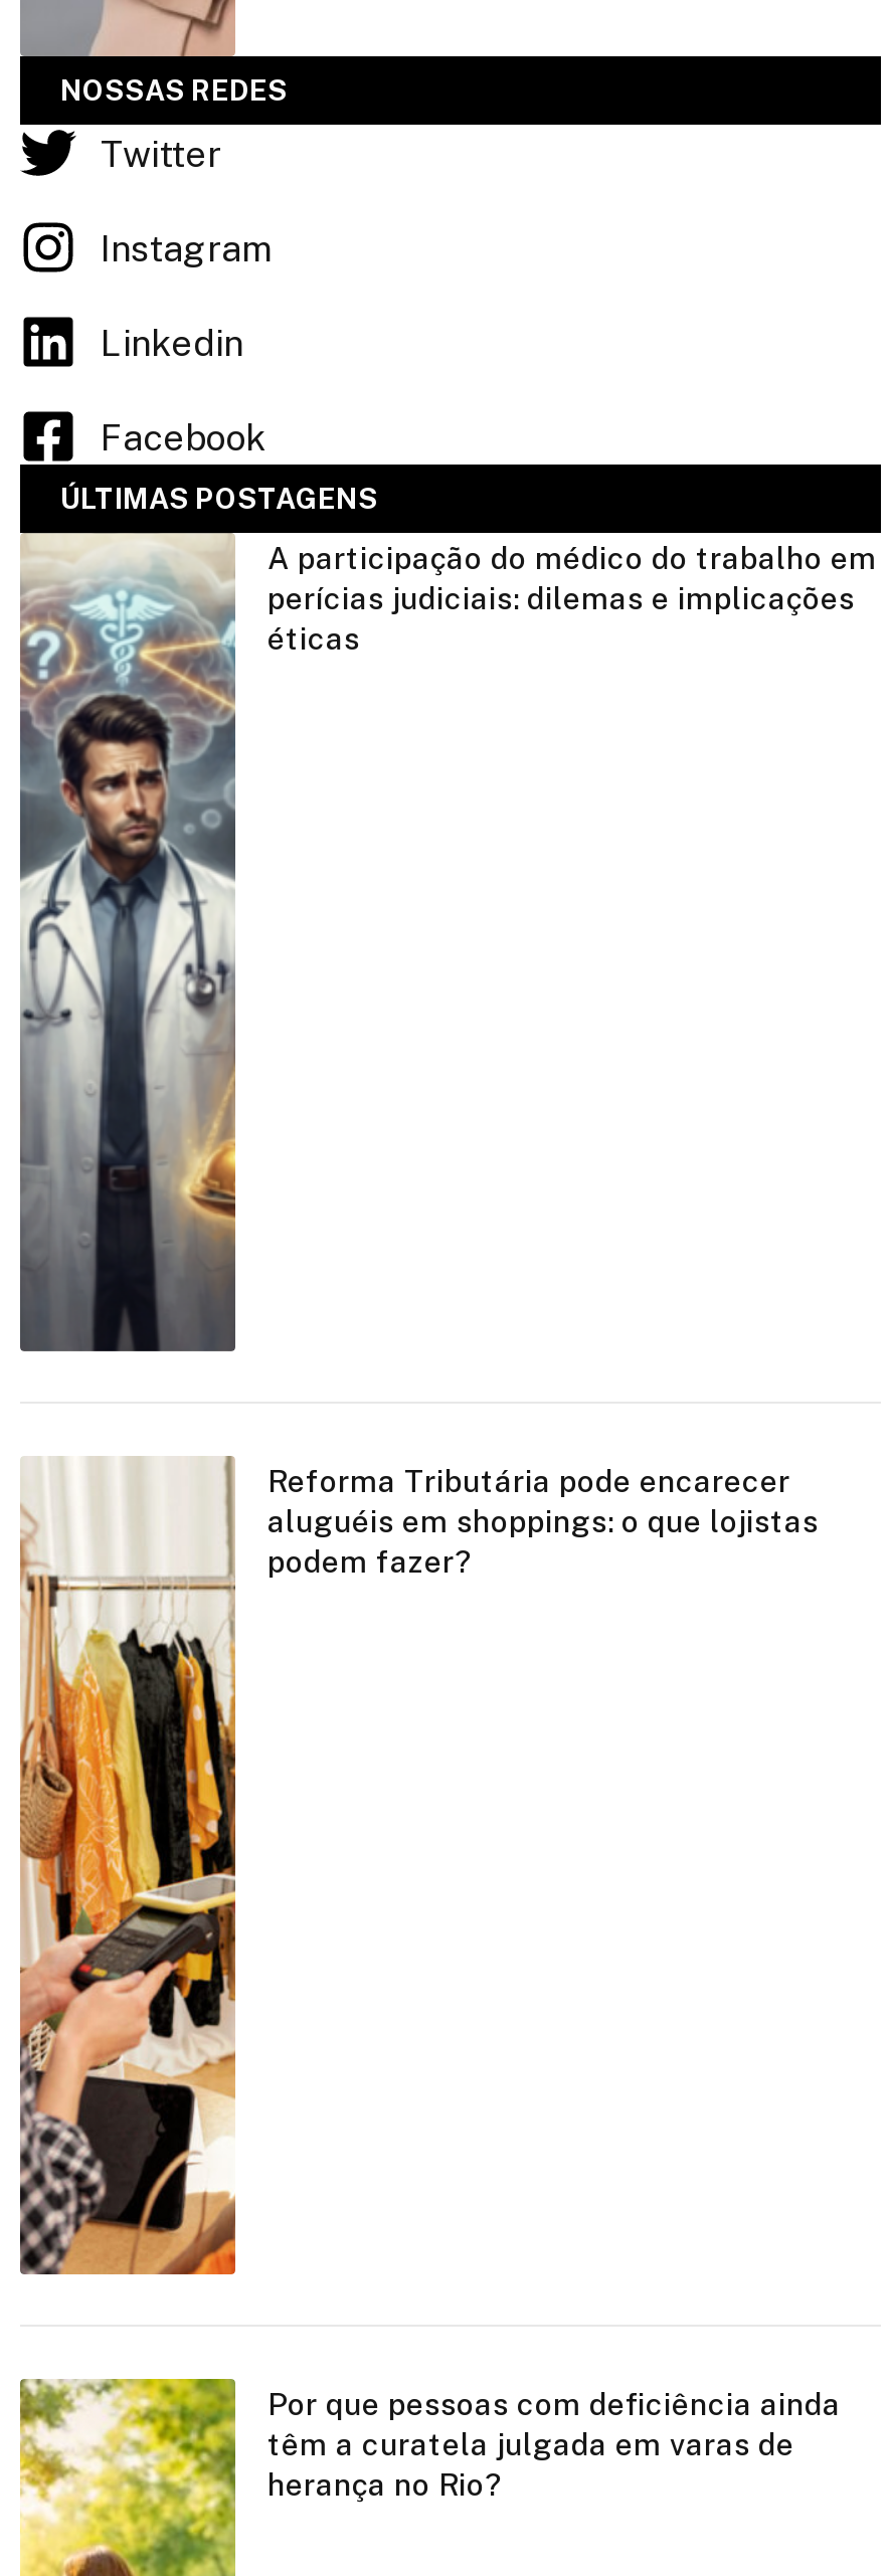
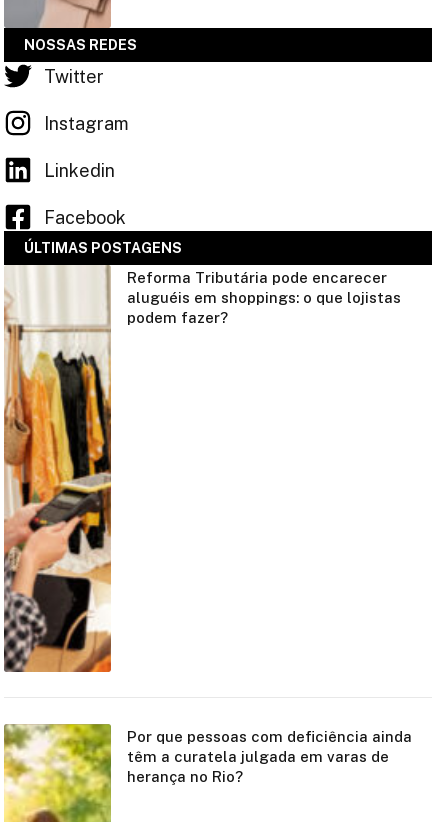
- [image]
- A participação do médico do trabalho em
- perícias judiciais: dilemas e implicações
- éticas
